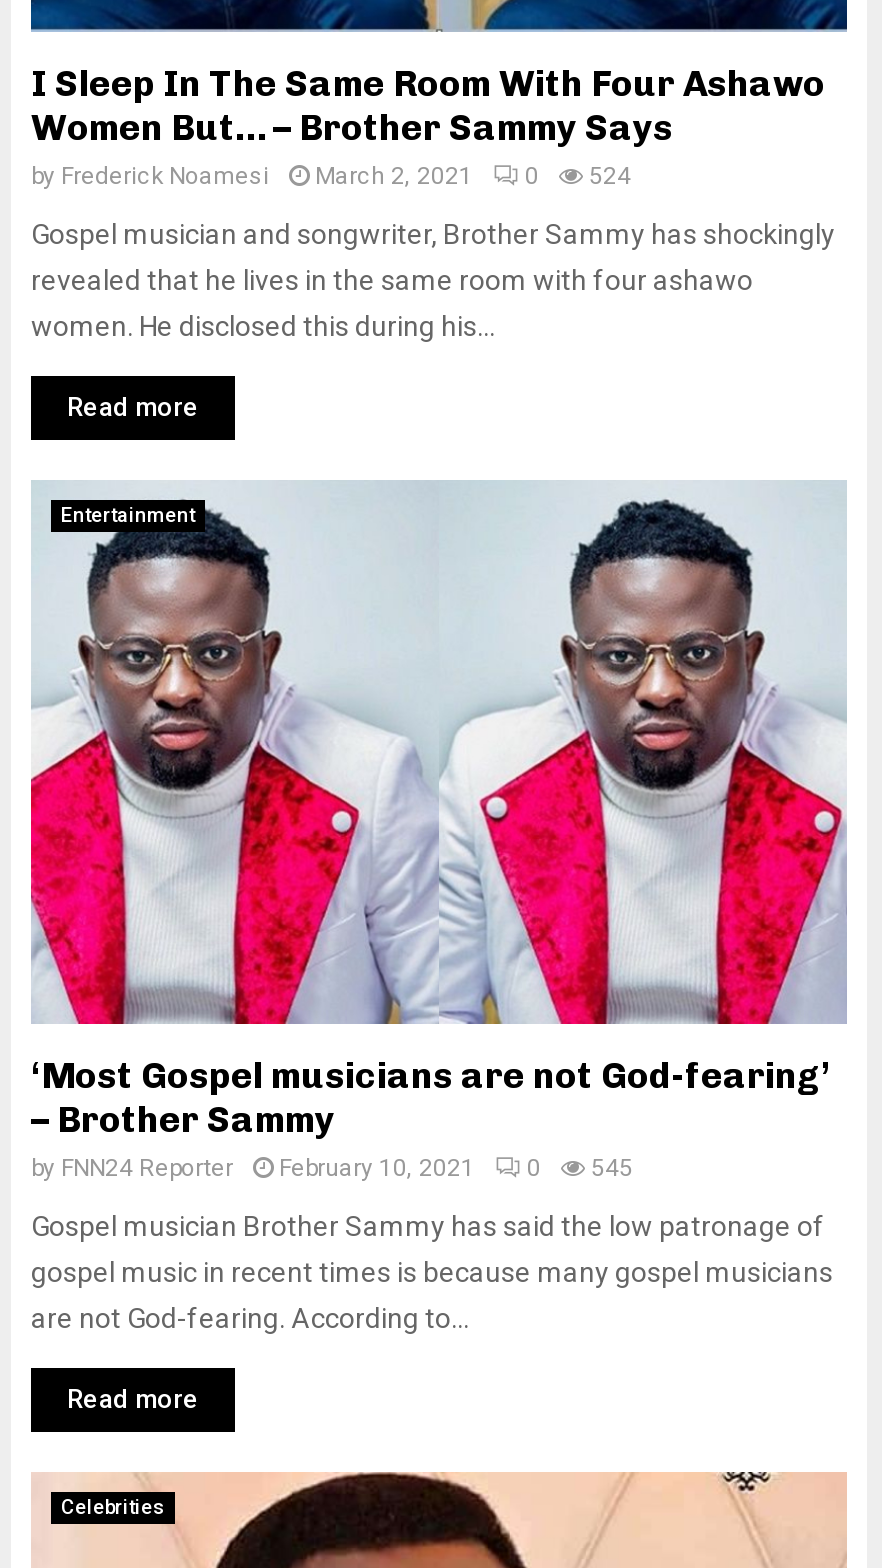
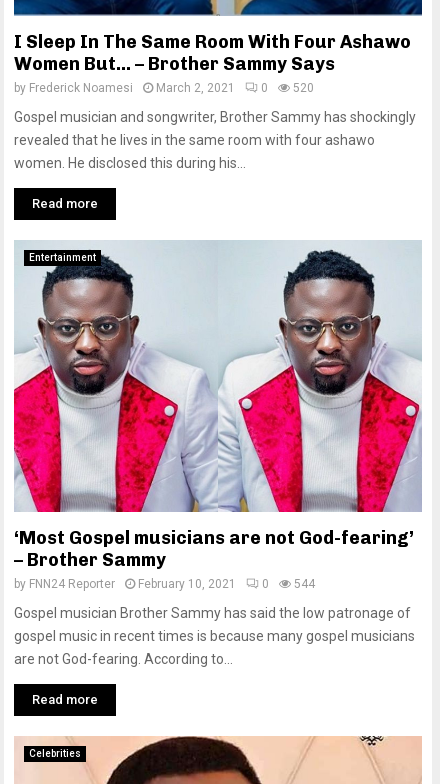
- by Frederick Noamesi March 2, 2021 0 524
+ by Frederick Noamesi March 2, 2021 0 520

- by FNN24 Reporter February 10, 2021 0 545
+ by FNN24 Reporter February 10, 2021 0 544
